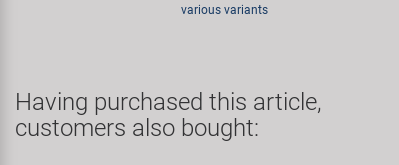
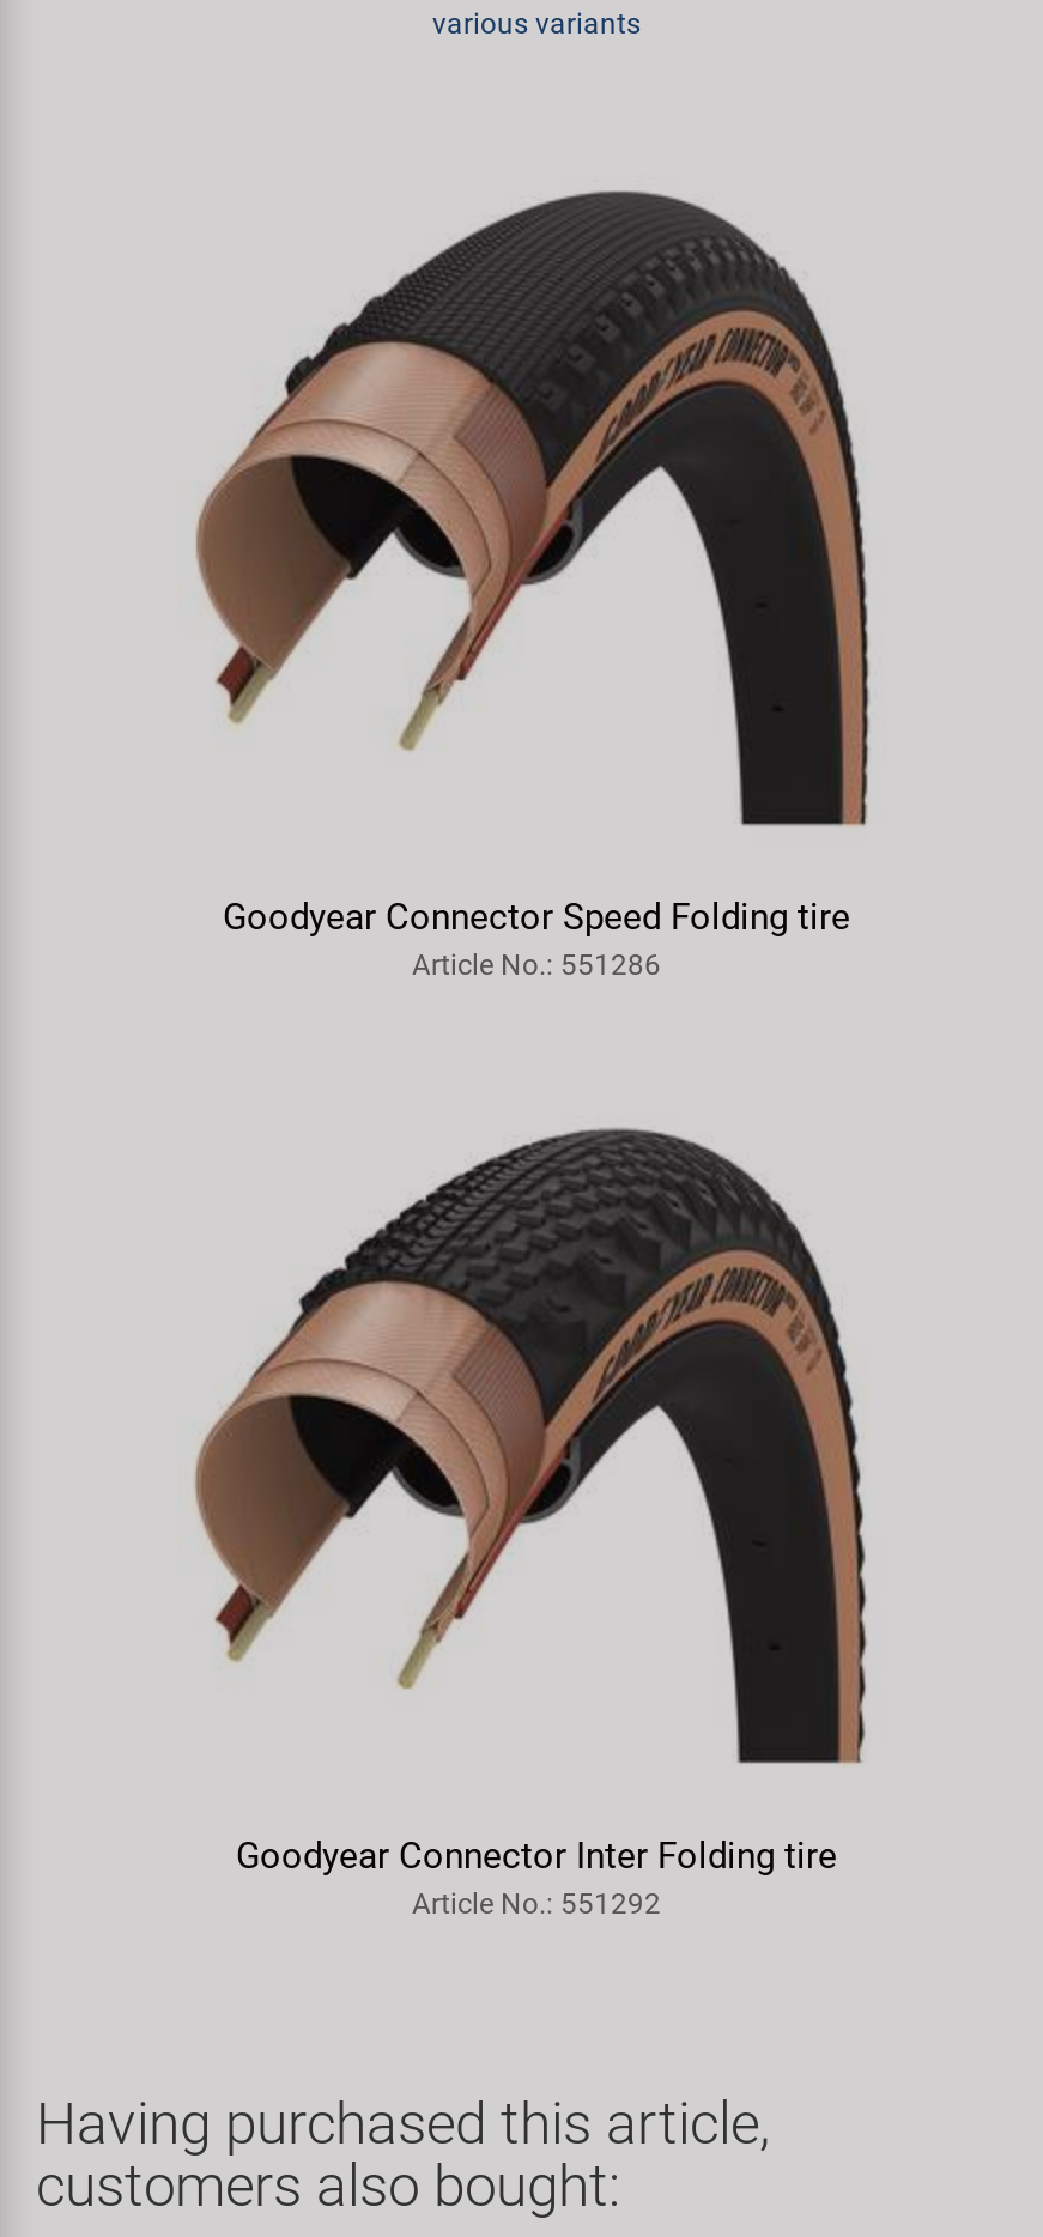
+ [image]
+ Goodyear Connector Speed Folding tire
+ Article No.: 551286

+ [image]
+ Goodyear Connector Inter Folding tire
+ Article No.: 551292
